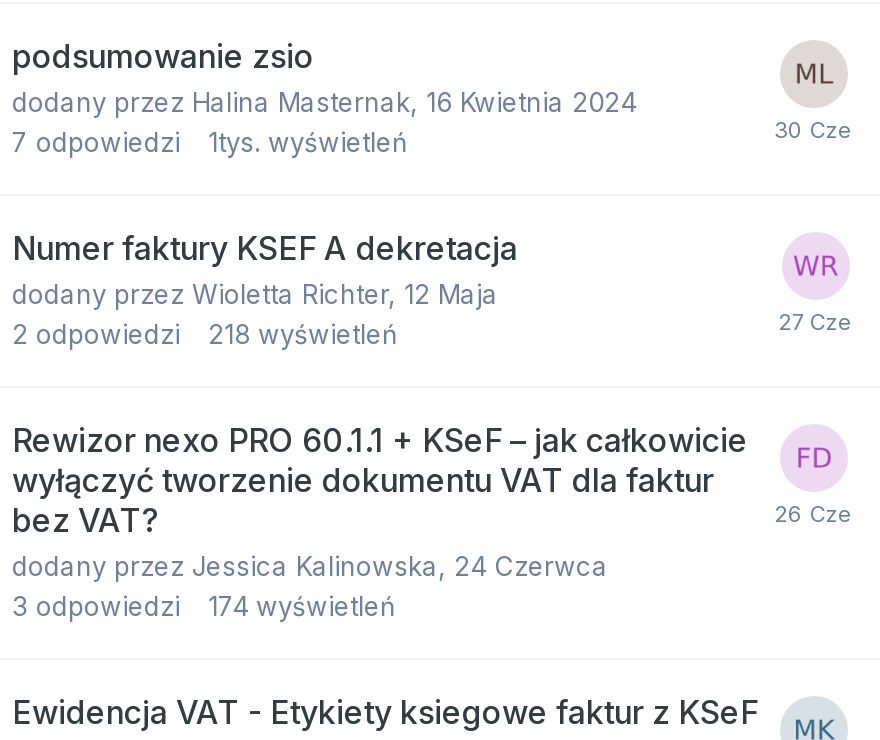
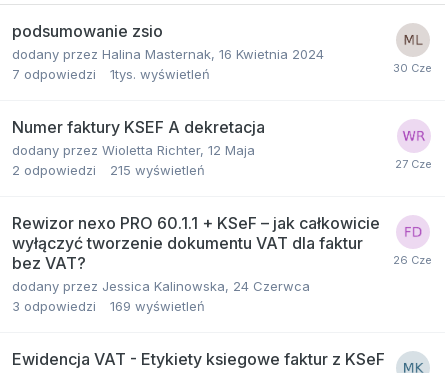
- 2 odpowiedzi 218 wyświetleń
+ 2 odpowiedzi 215 wyświetleń

- 3 odpowiedzi 174 wyświetleń
+ 3 odpowiedzi 169 wyświetleń
